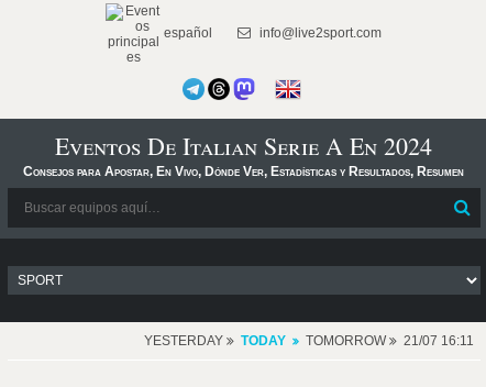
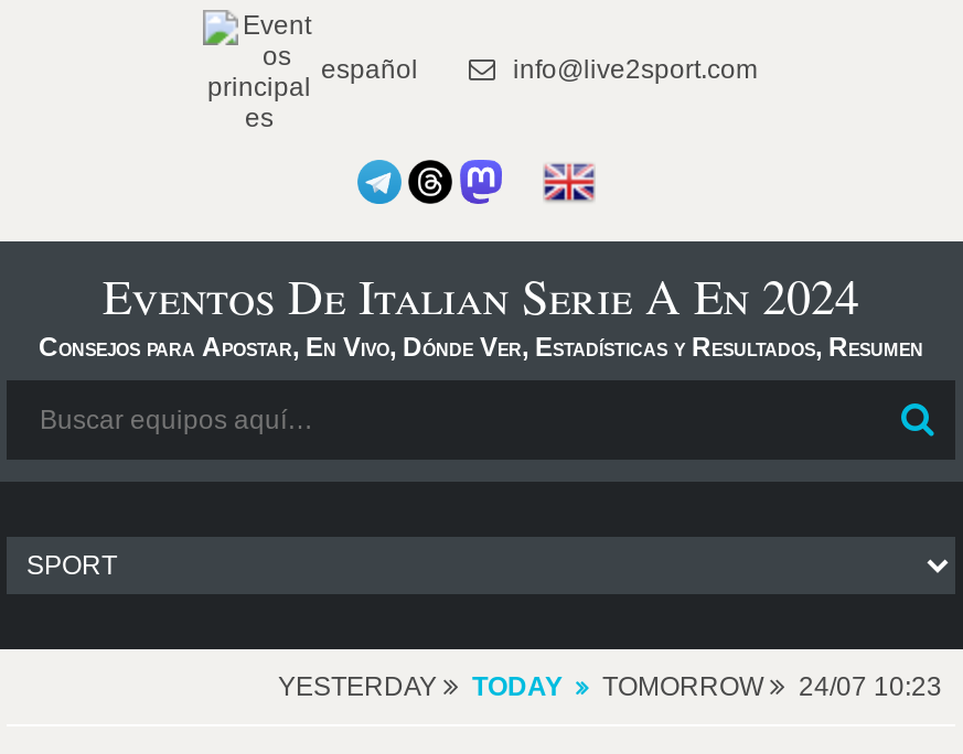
- YESTERDAY TODAY TOMORROW 21/07 16:11
+ YESTERDAY TODAY TOMORROW 24/07 10:23
